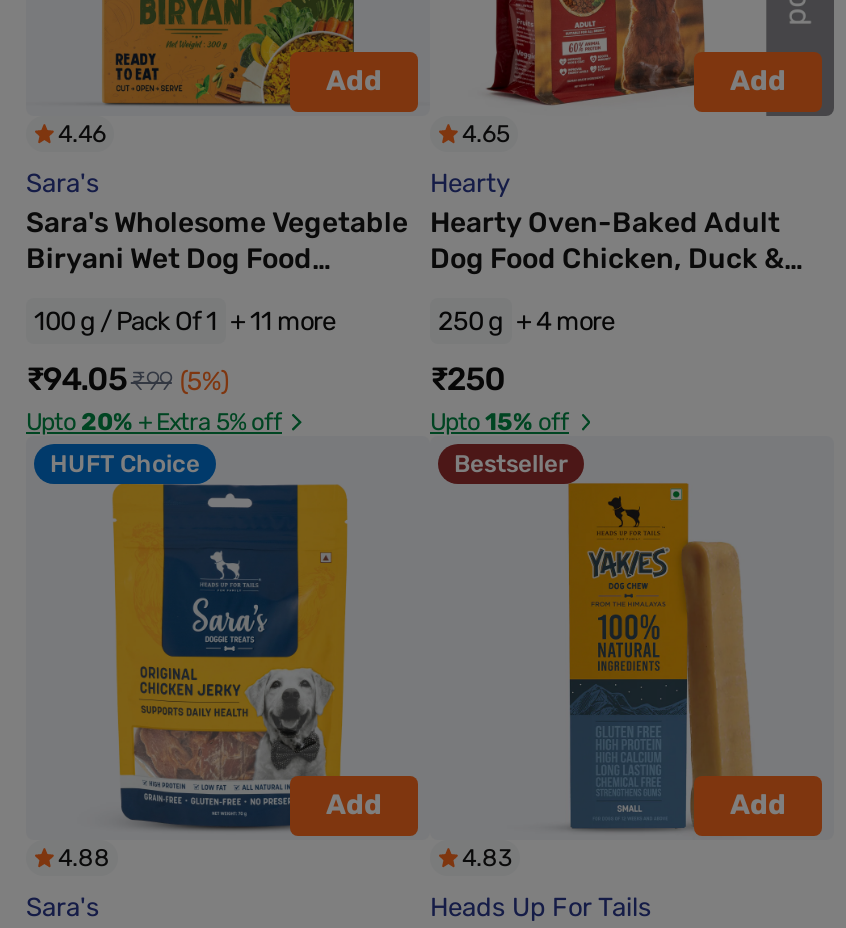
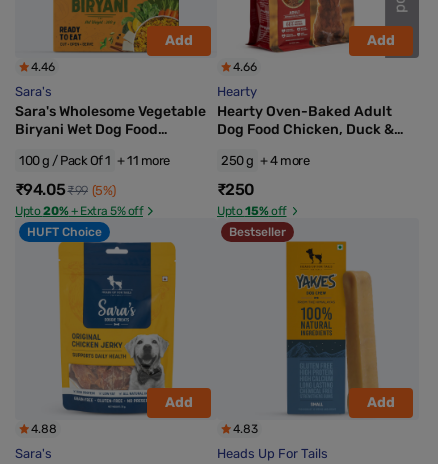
- 4.65
+ 4.66
